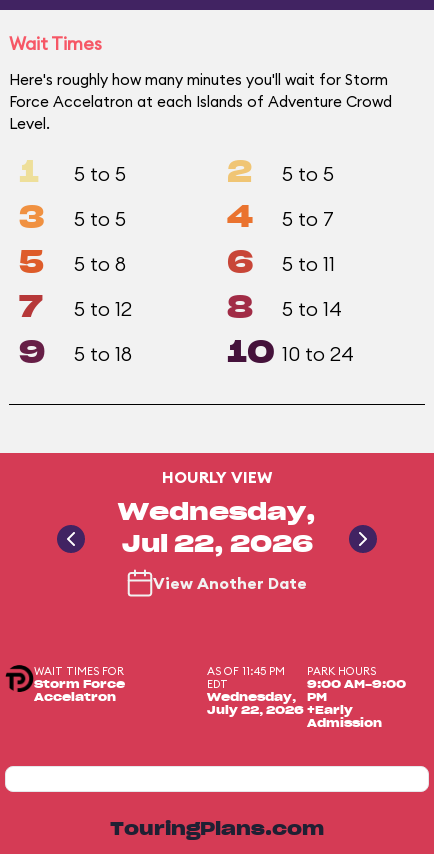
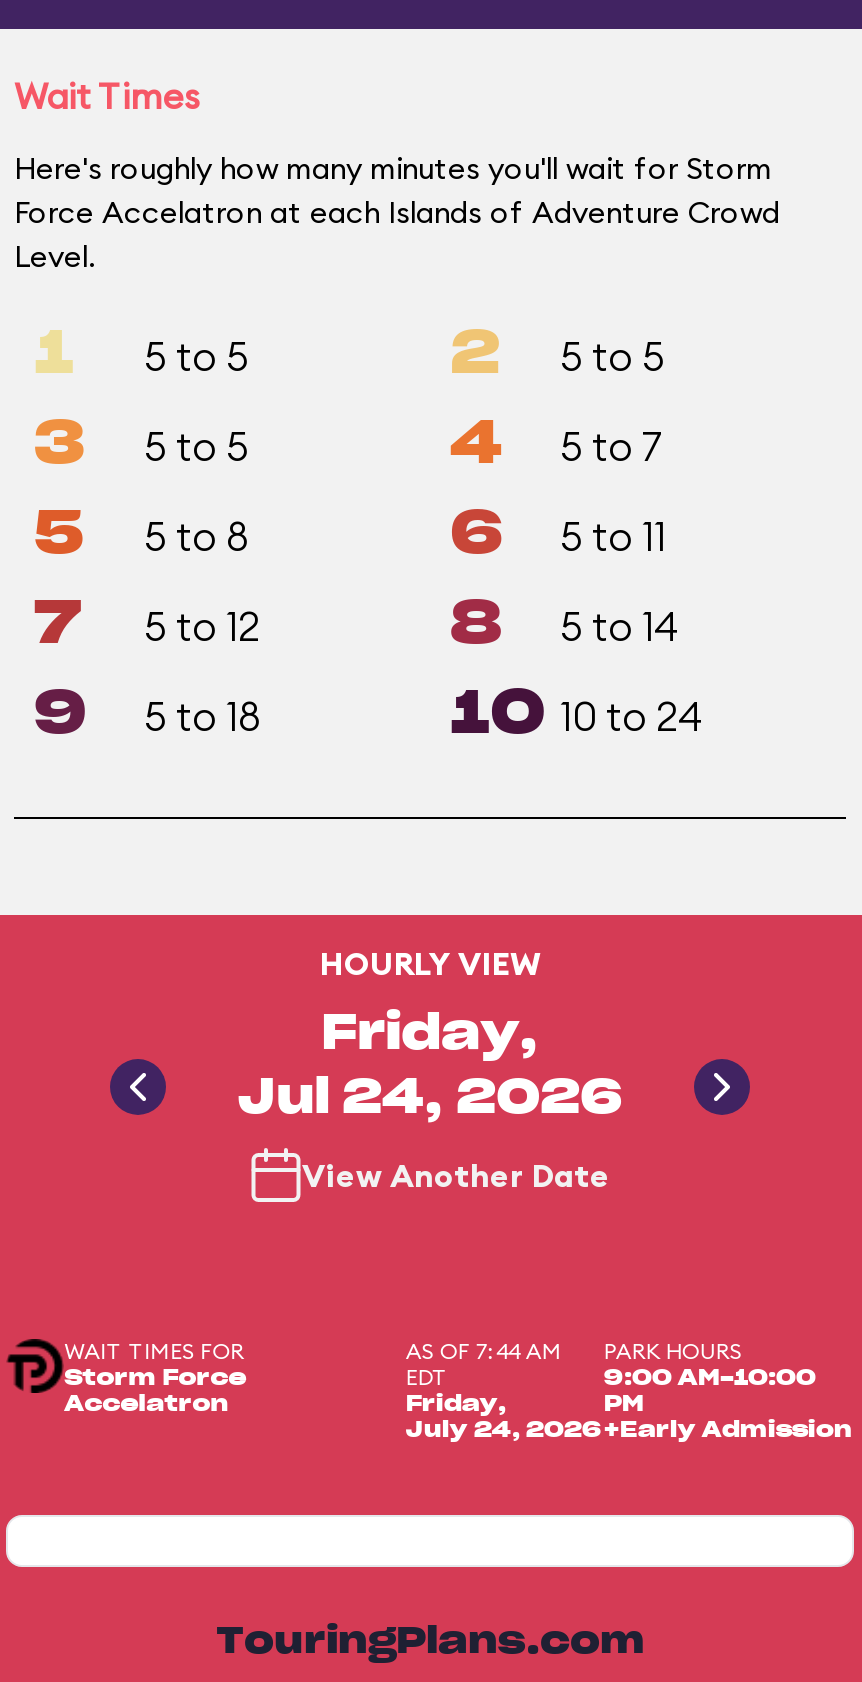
- Wednesday,
- Jul 22, 2026
+ Friday,
+ Jul 24, 2026

- AS OF 11:45 PM PARK HOURS
+ AS OF 7:44 AM PARK HOURS

- 9:00 AM-9:00
+ 9:00 AM-10:00

- Wednesday,
- July 22, 2026
+ Friday,
+ July 24, 2026
